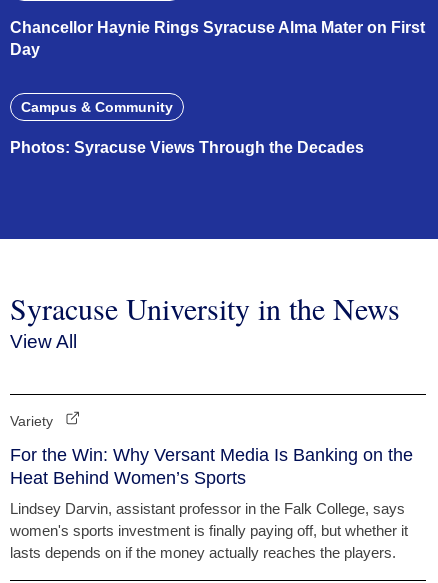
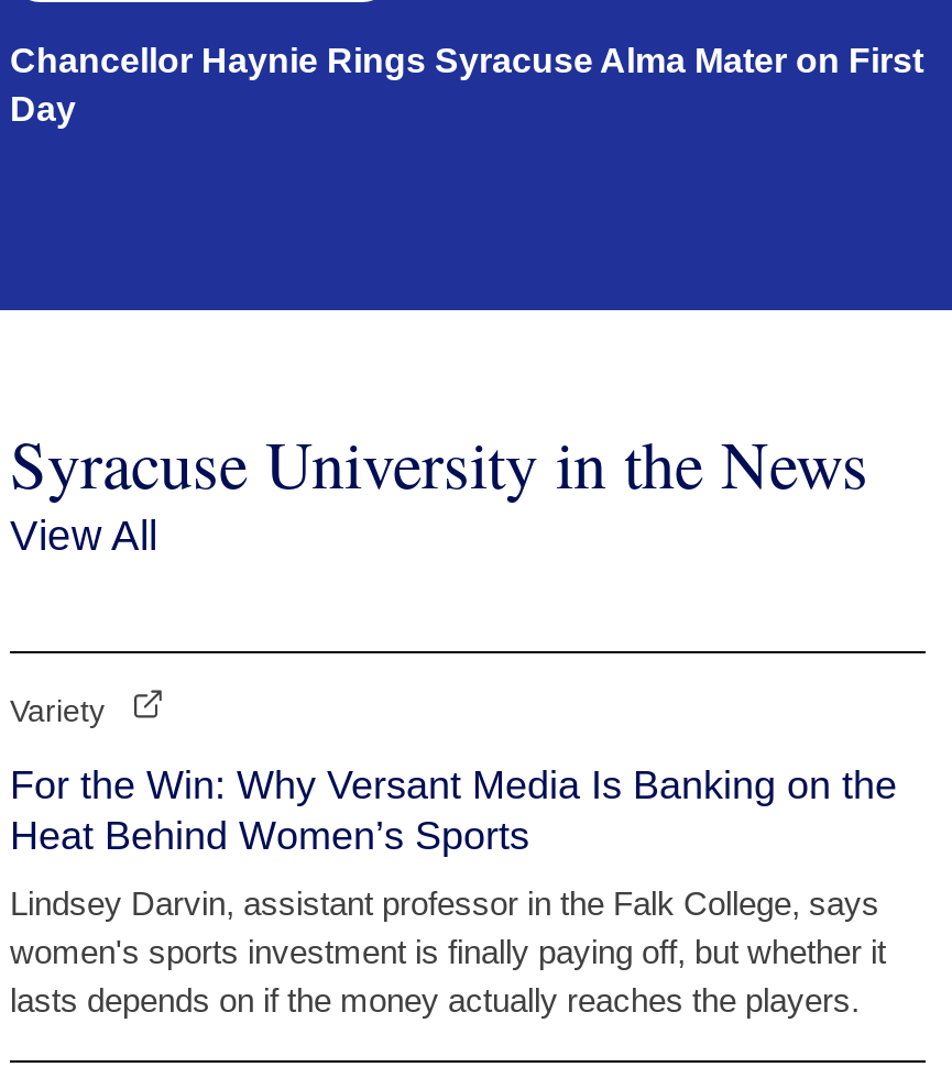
- Campus & Community
- Photos: Syracuse Views Through the Decades
